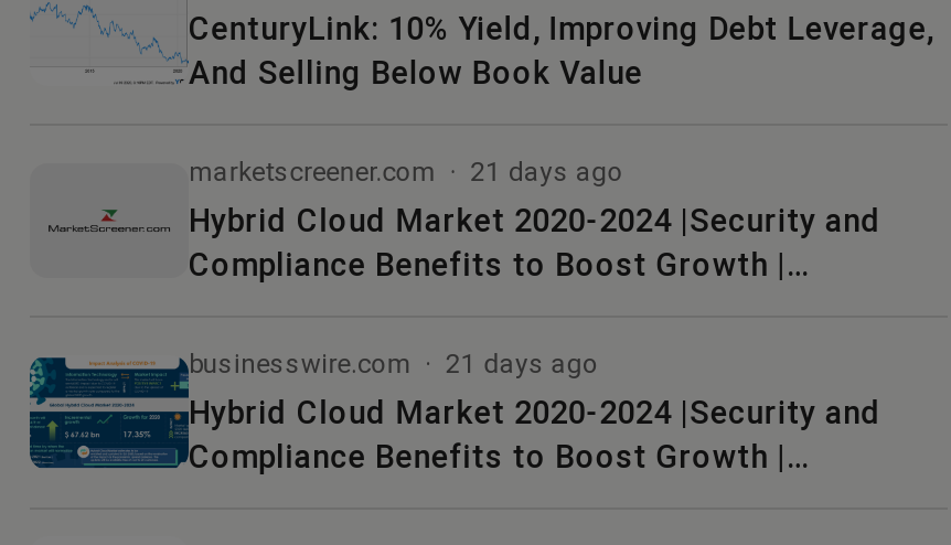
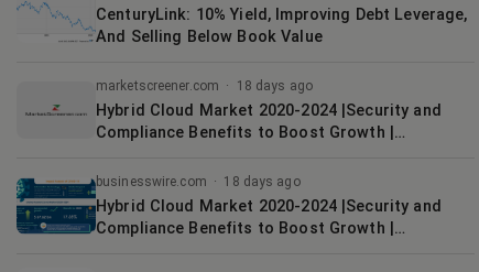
- marketscreener.com · 21 days ago
+ marketscreener.com · 18 days ago

- businesswire.com · 21 days ago
+ businesswire.com · 18 days ago
